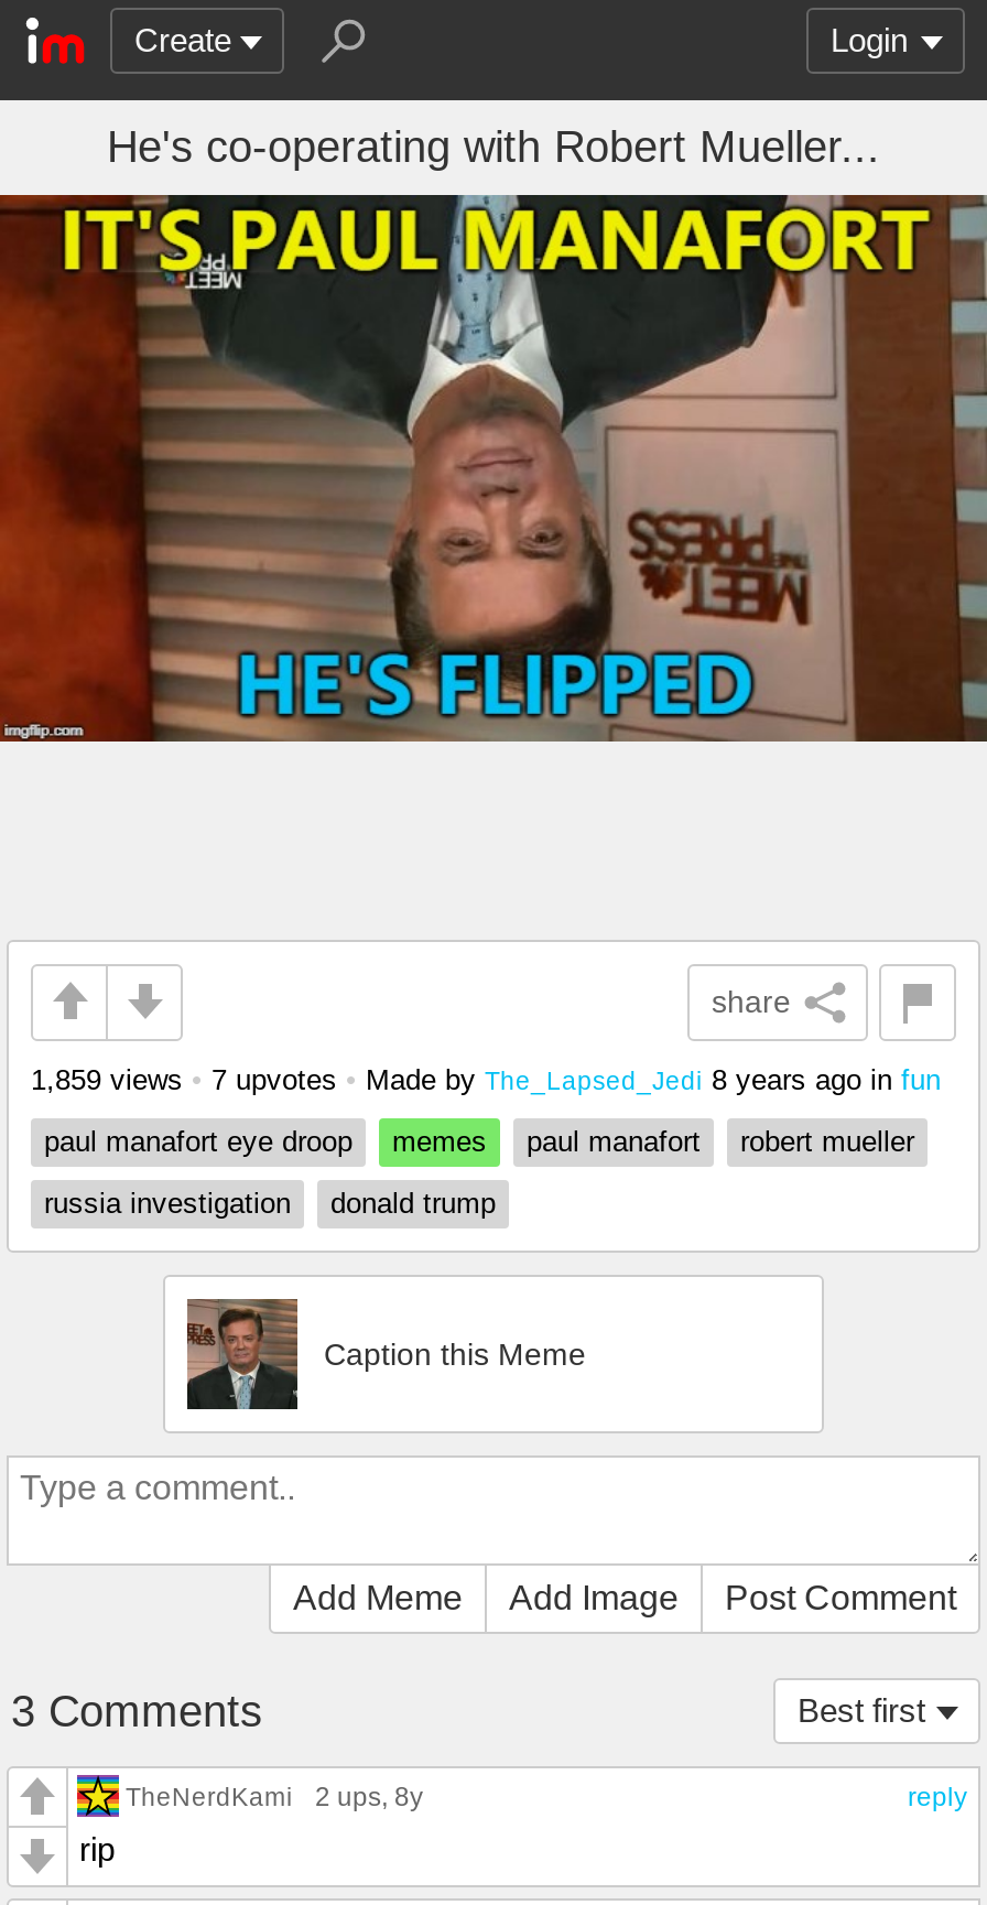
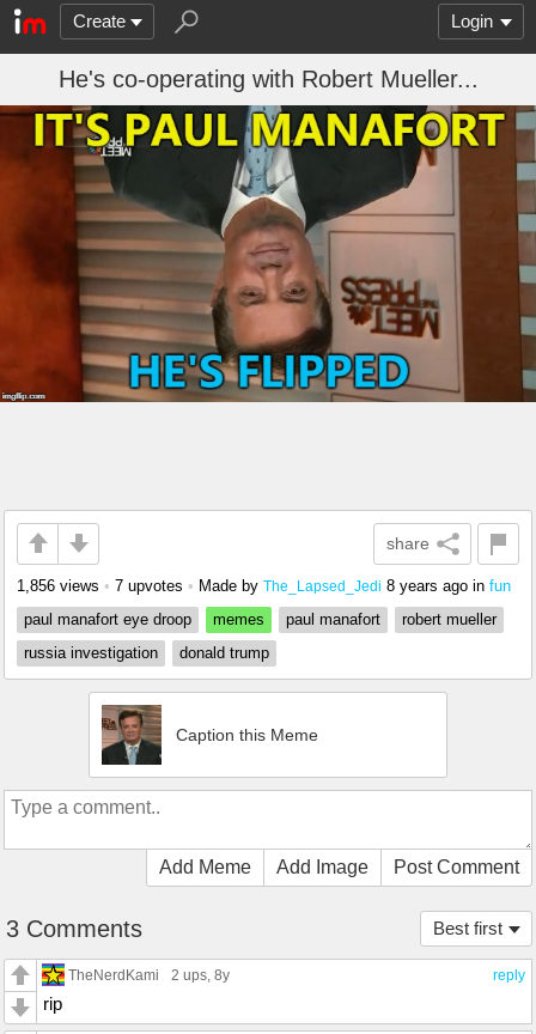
- 1,859 views • 7 upvotes • Made by The_Lapsed_Jedi 8 years ago in fun
+ 1,856 views • 7 upvotes • Made by The_Lapsed_Jedi 8 years ago in fun
